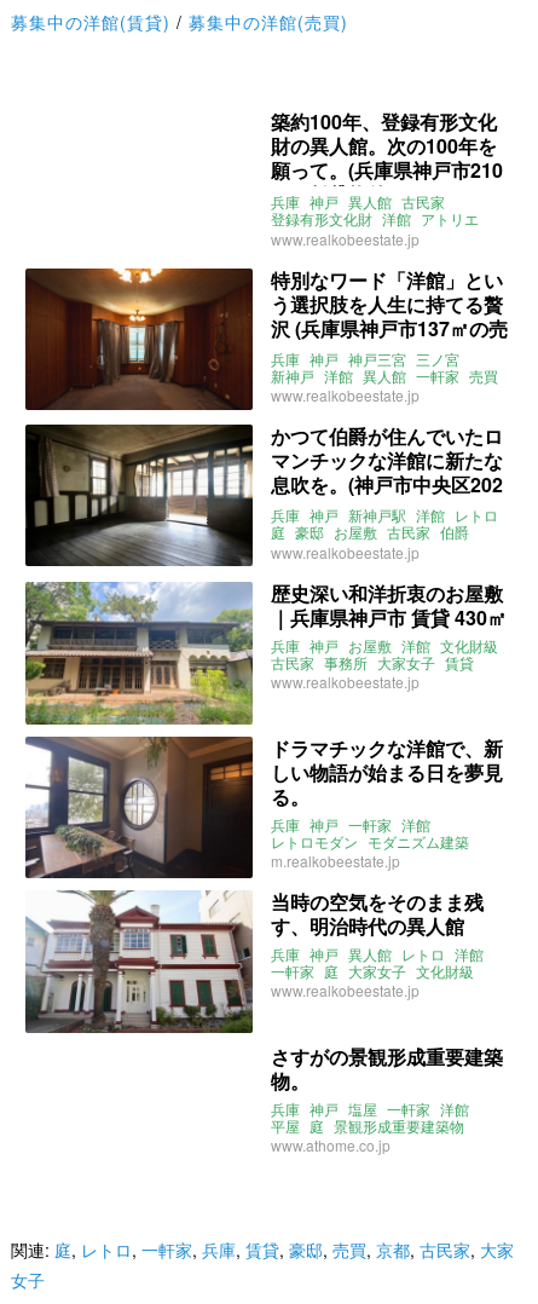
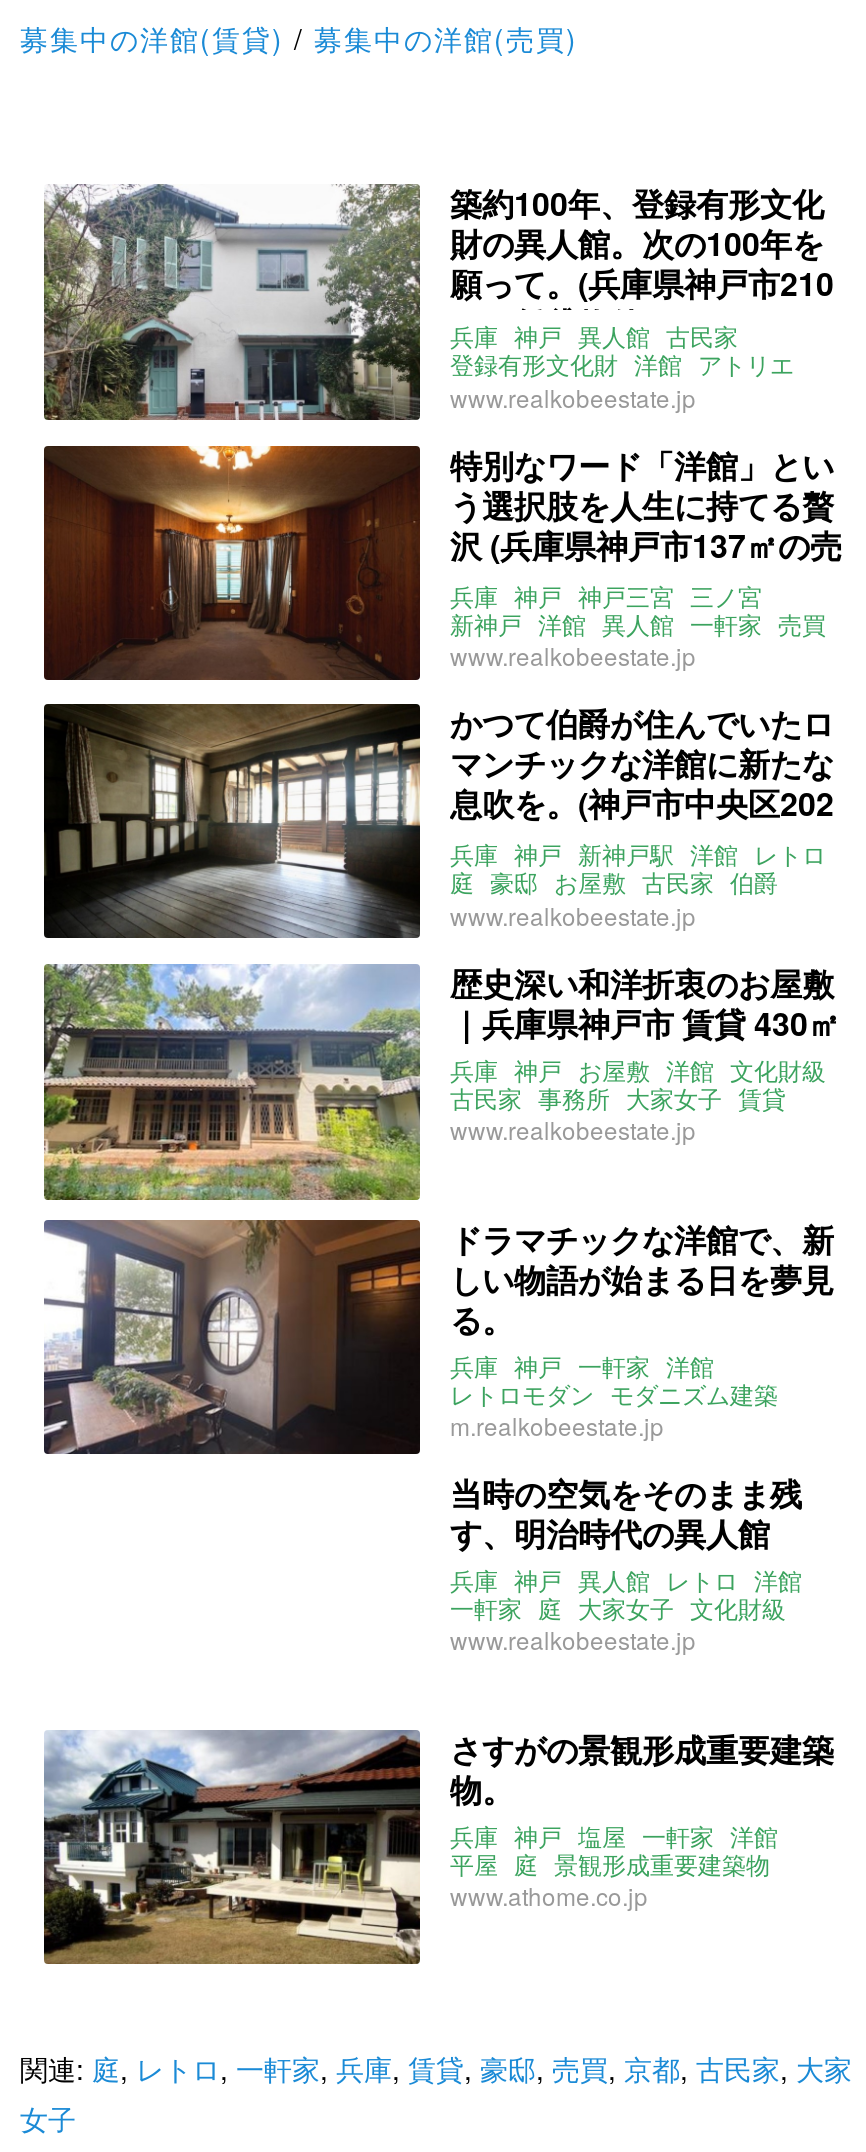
+ [image]

- [image]

+ [image]
